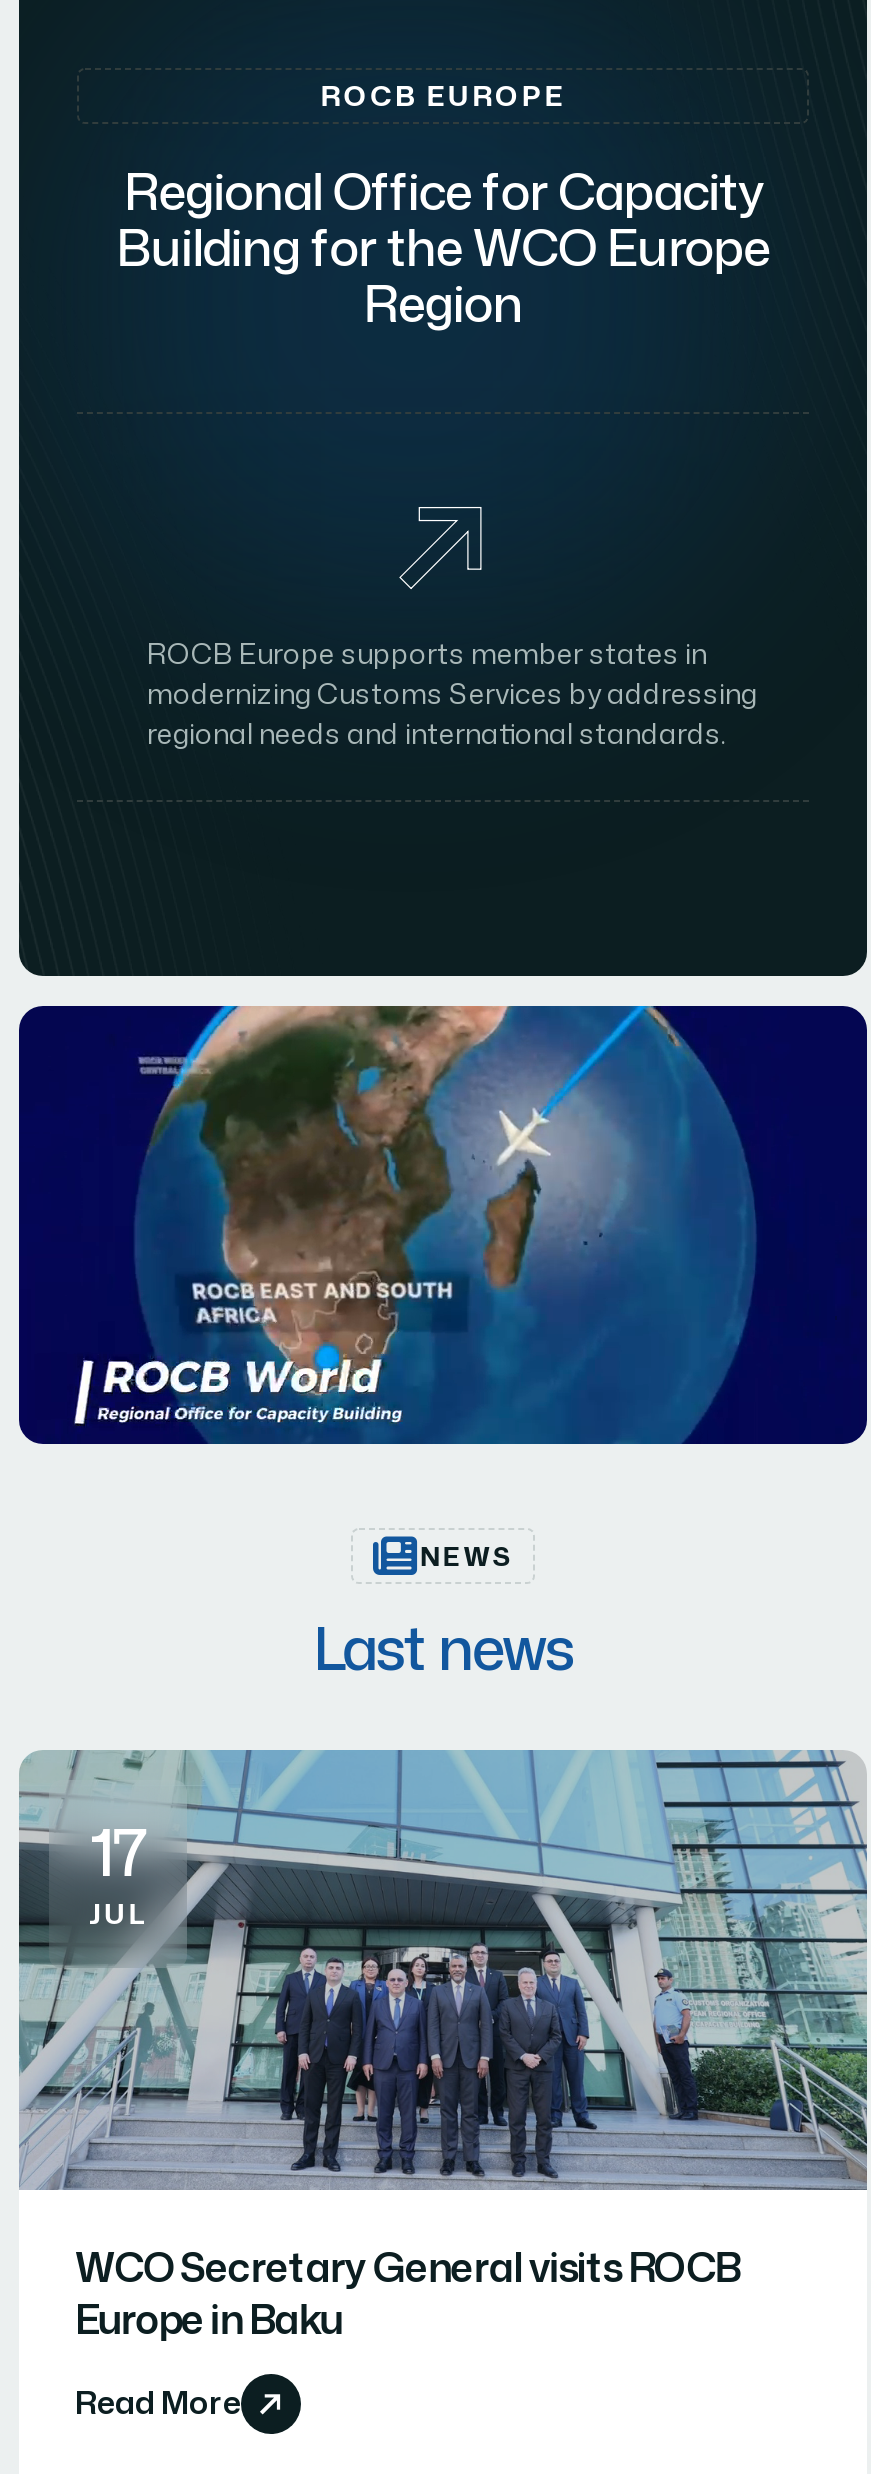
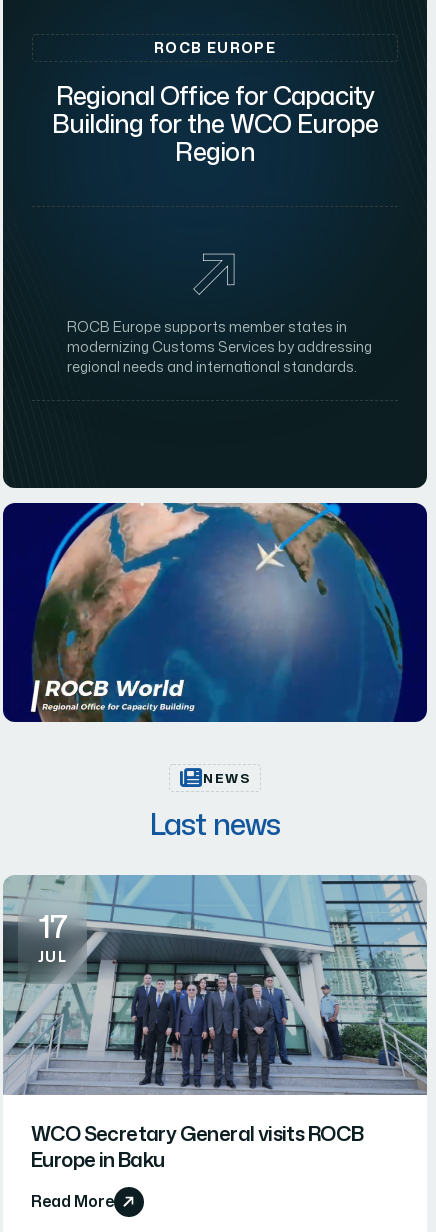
- [image]
+ [image]
